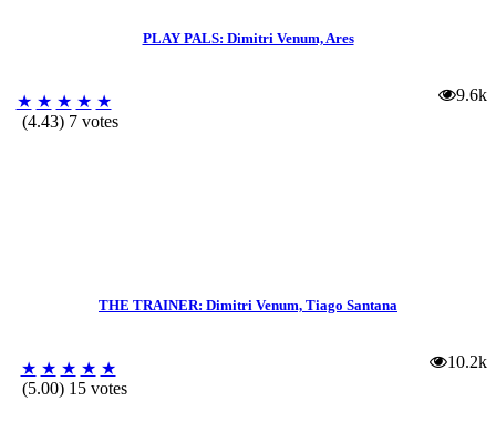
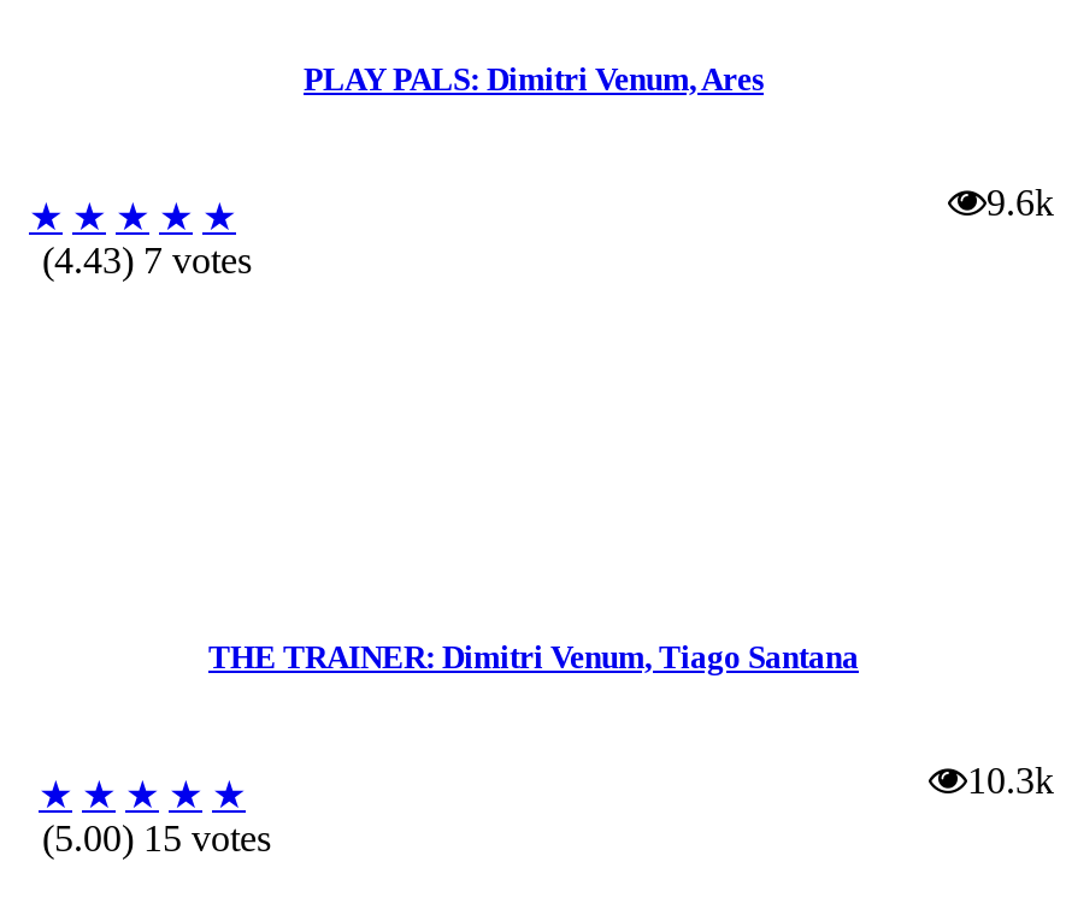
- 10.2k
+ 10.3k
